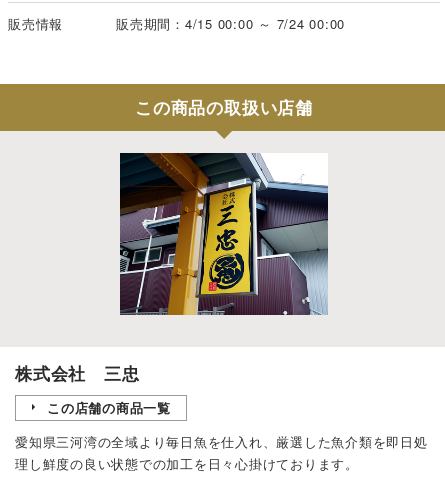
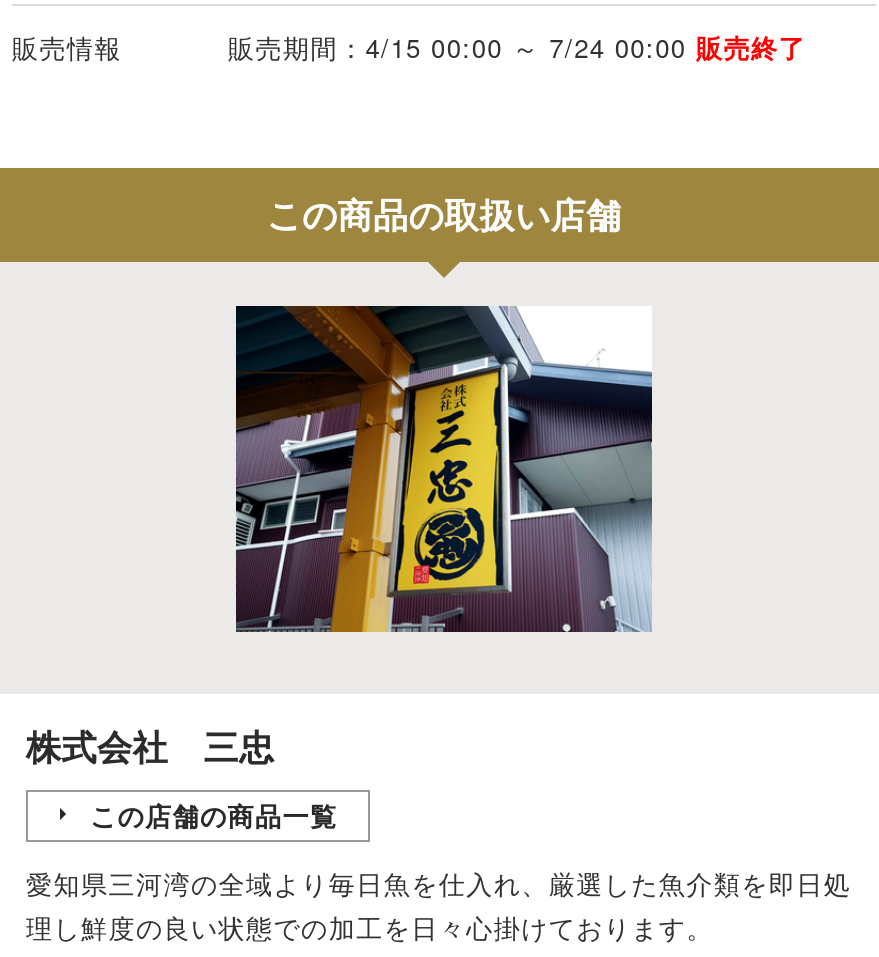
- 販売期間：4/15 00:00 ～ 7/24 00:00
+ 販売期間：4/15 00:00 ～ 7/24 00:00販売終了
